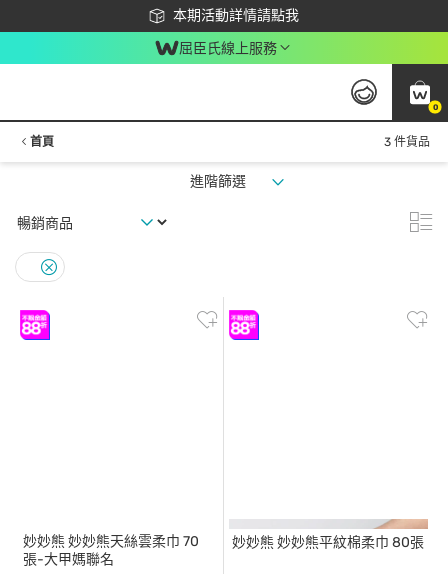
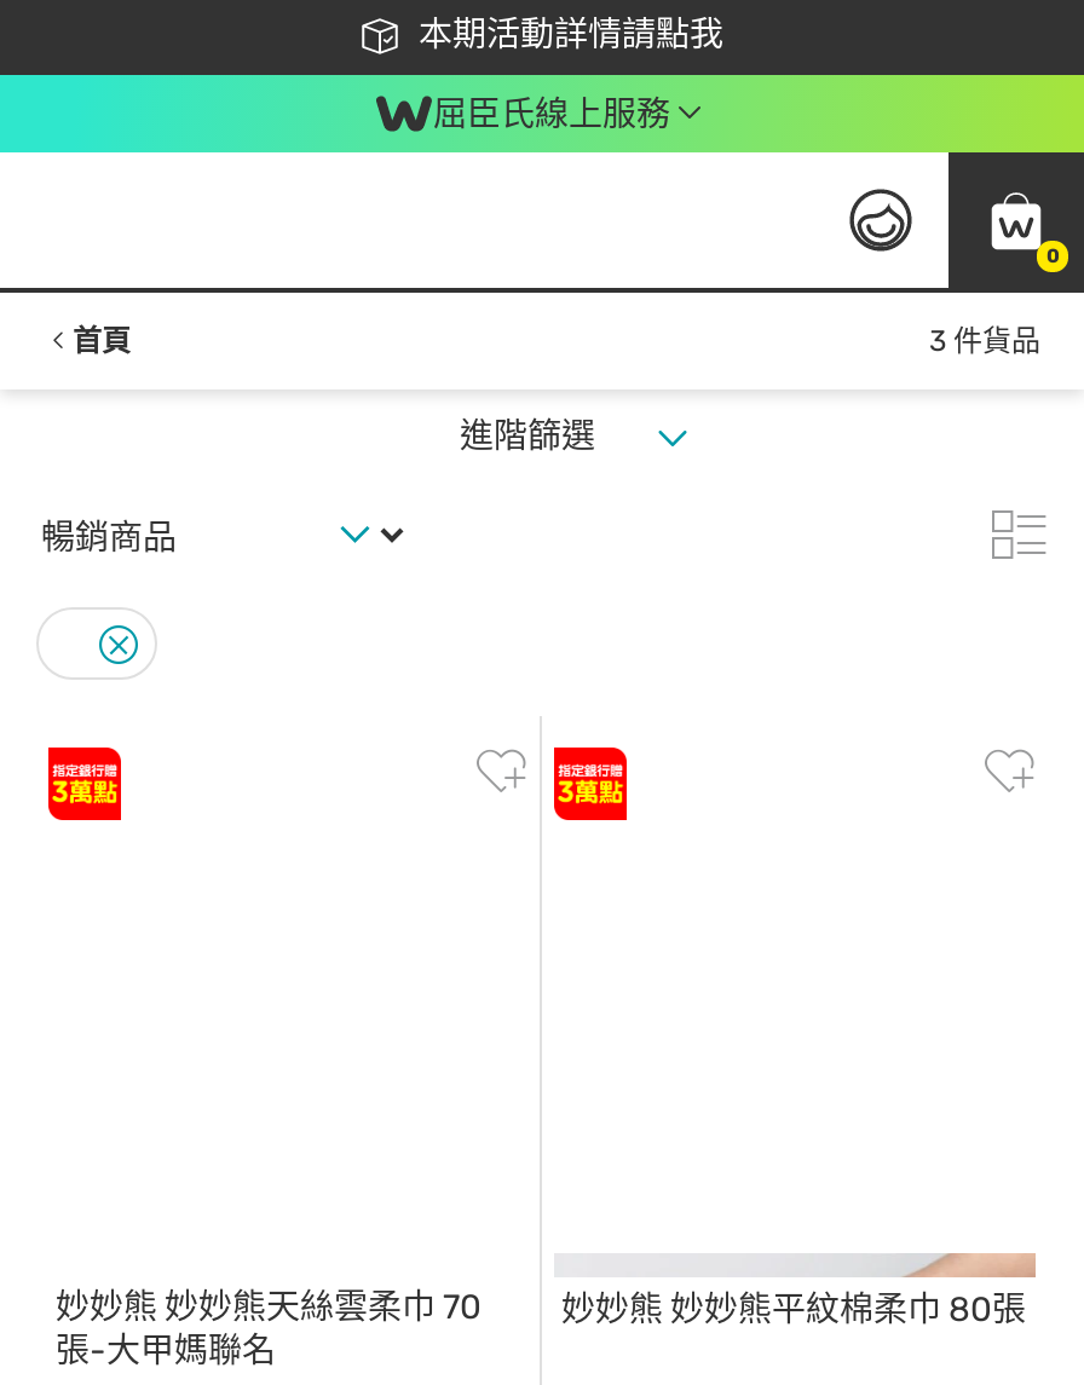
- [image]
+ [image]

- [image]
+ [image]
